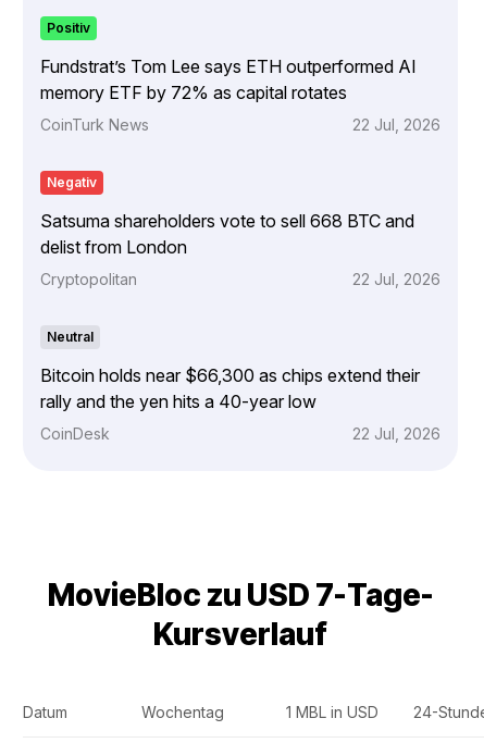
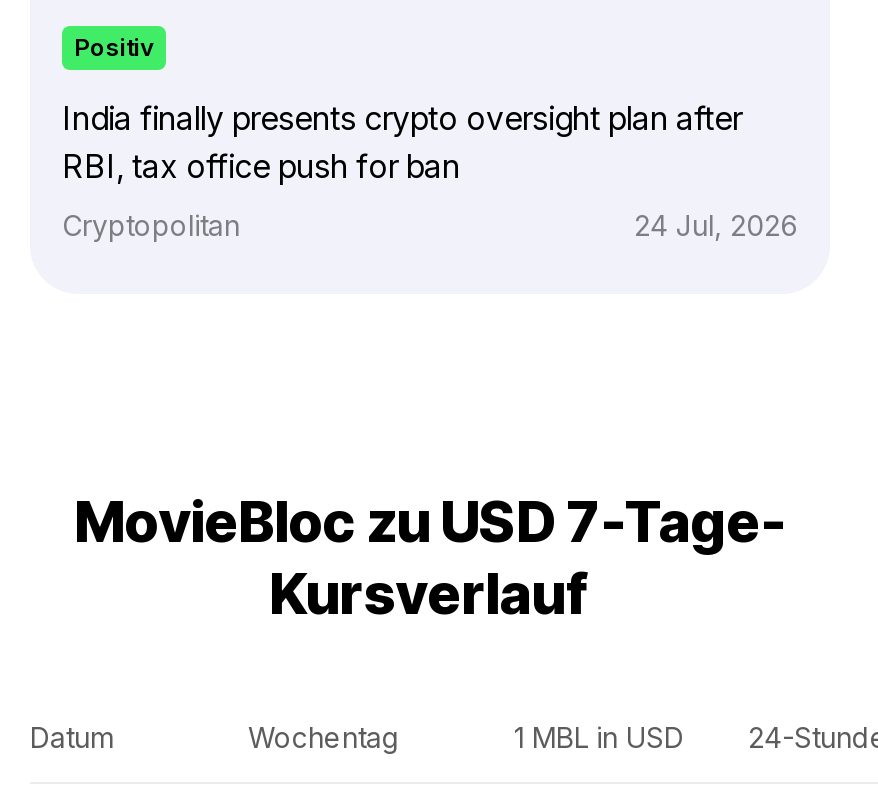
- Fundstrat’s Tom Lee says ETH outperformed AI
- memory ETF by 72% as capital rotates
- CoinTurk News
- 22 Jul, 2026
- Negativ
- Satsuma shareholders vote to sell 668 BTC and
- delist from London
+ India finally presents crypto oversight plan after
+ RBI, tax office push for ban

- 22 Jul, 2026
- Neutral
- Bitcoin holds near $66,300 as chips extend their
- rally and the yen hits a 40-year low
- CoinDesk
- 22 Jul, 2026
+ 24 Jul, 2026
